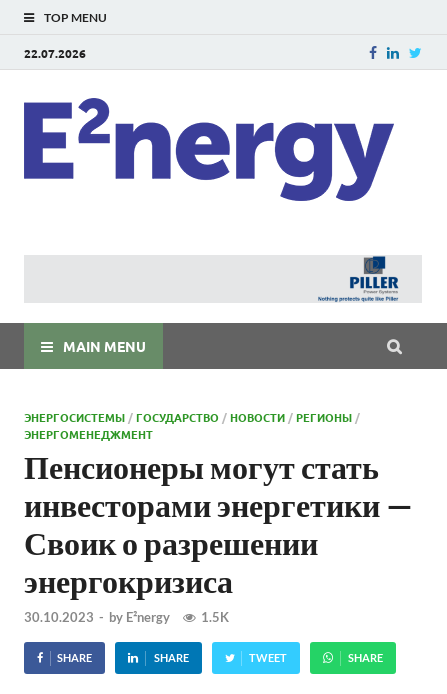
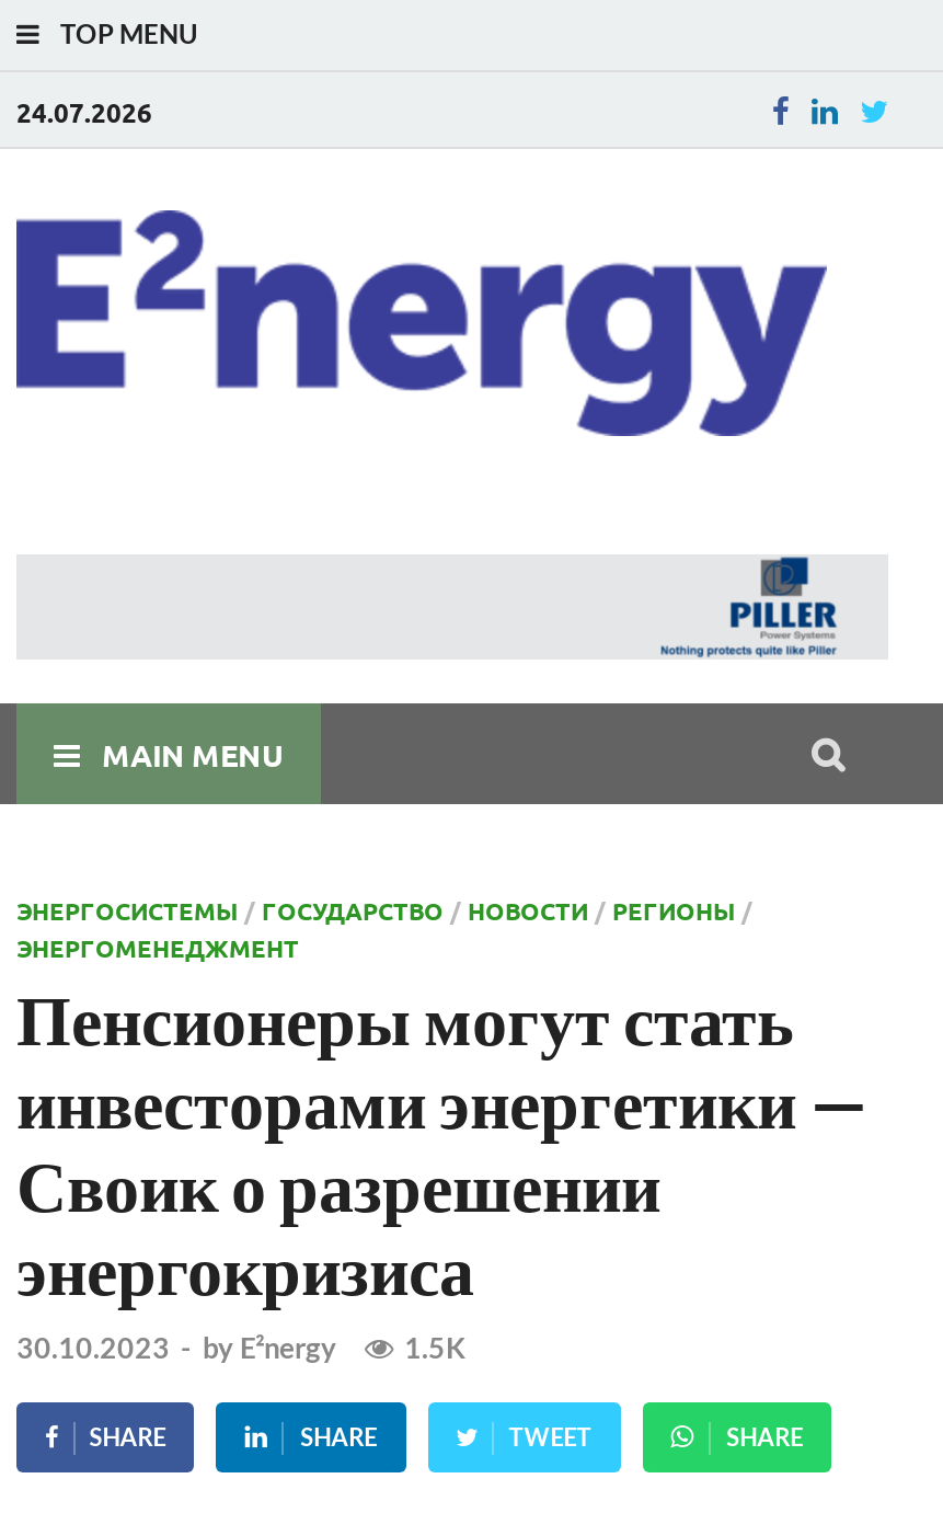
- 22.07.2026
+ 24.07.2026
